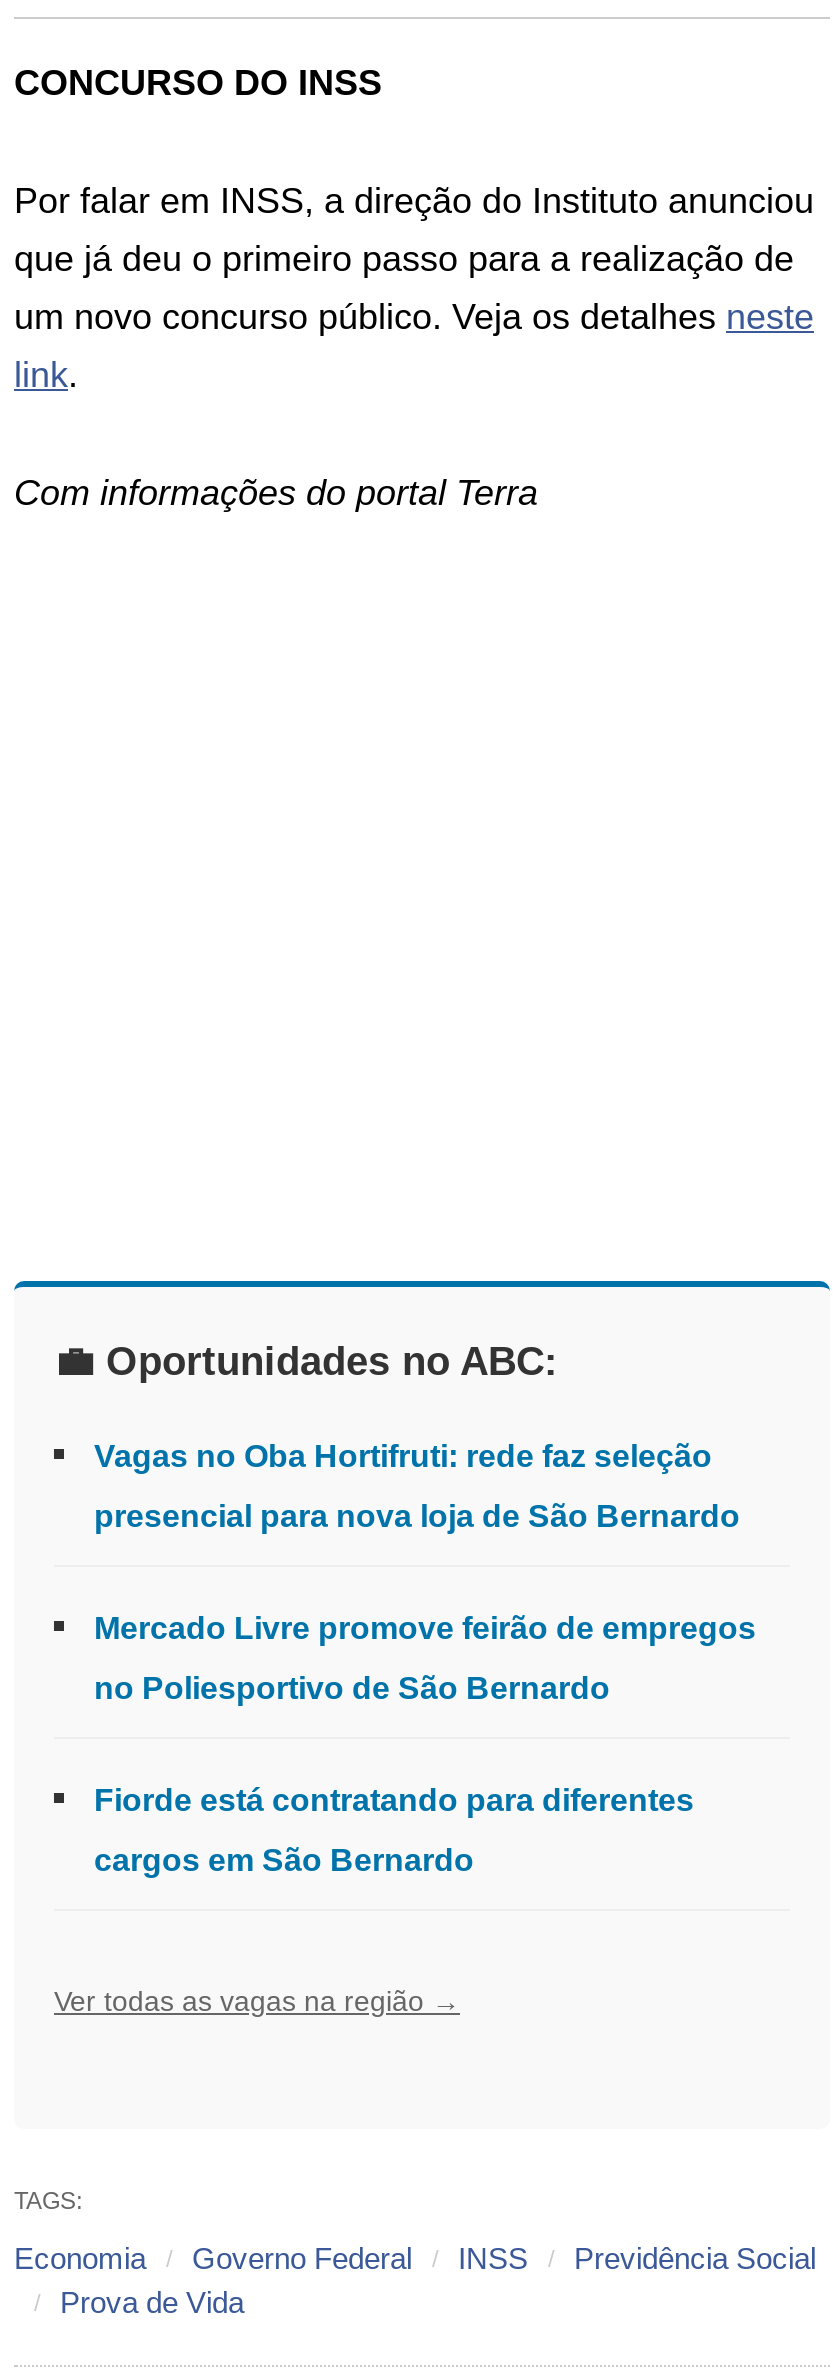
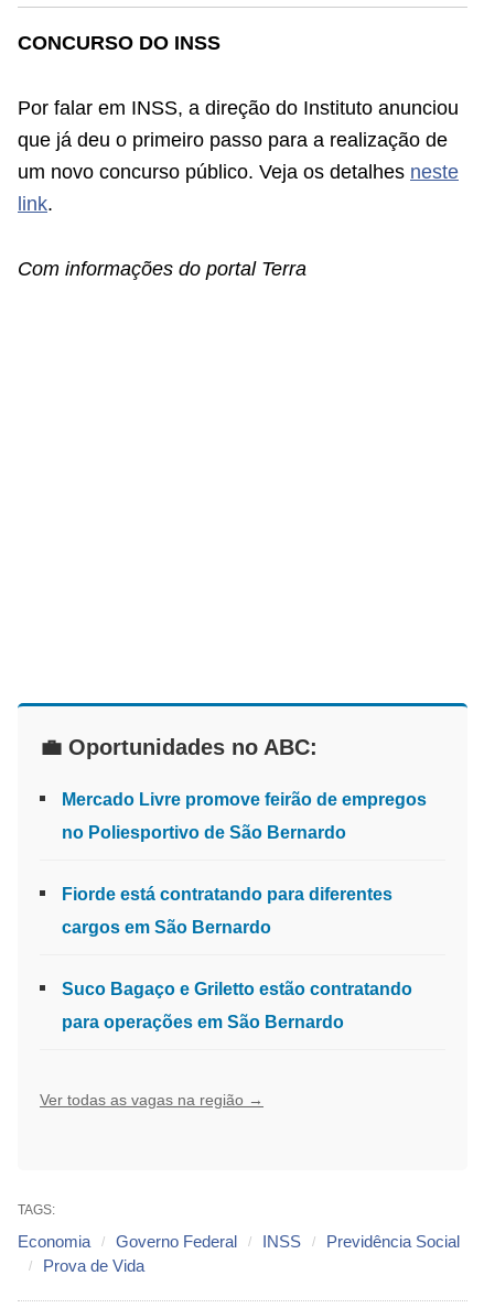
- Vagas no Oba Hortifruti: rede faz seleção
- presencial para nova loja de São Bernardo

moved up: Mercado Livre promove feirão de empregos | no Poliesportivo de São Bernardo | Fiorde está contratando para diferentes | cargos em São Bernardo

+ Suco Bagaço e Griletto estão contratando
+ para operações em São Bernardo
